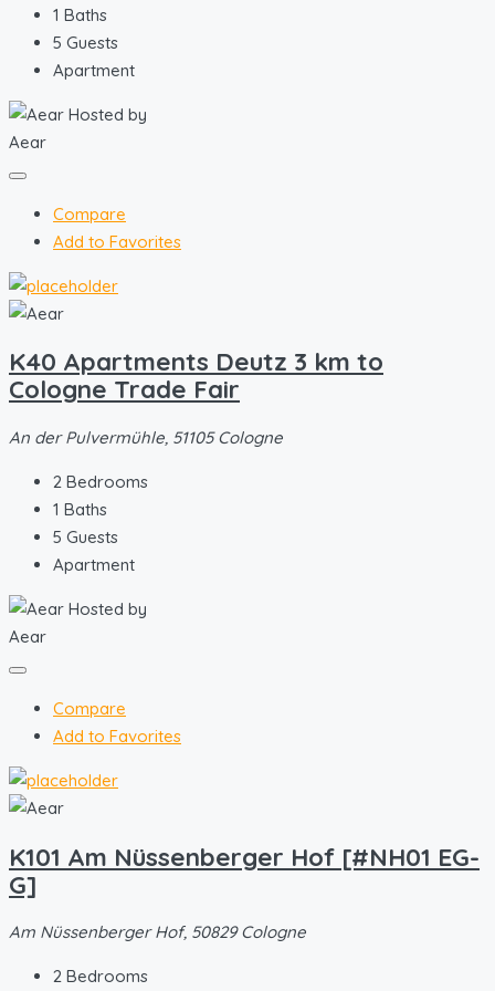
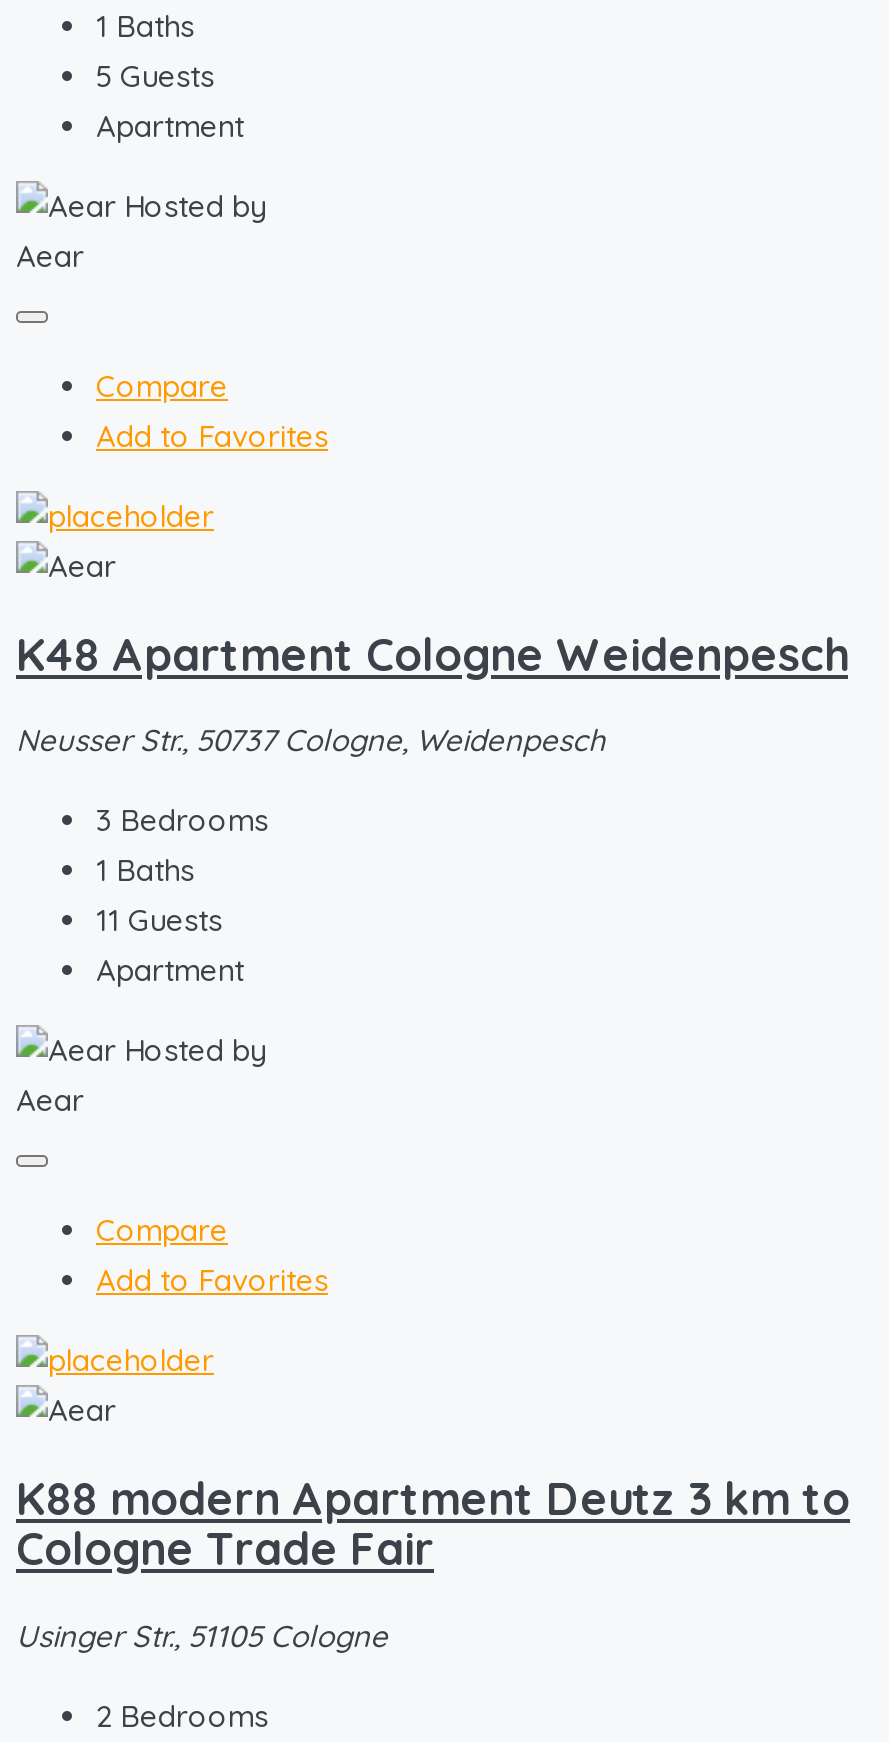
- K40 Apartments Deutz 3 km to
+ K48 Apartment Cologne Weidenpesch

moved down: Cologne Trade Fair

- An der Pulvermühle, 51105 Cologne
+ Neusser Str., 50737 Cologne, Weidenpesch

- 2 Bedrooms
+ 3 Bedrooms

- 5 Guests
+ 11 Guests

- K101 Am Nüssenberger Hof [#NH01 EG-
- G]
+ K88 modern Apartment Deutz 3 km to

- Am Nüssenberger Hof, 50829 Cologne
+ Usinger Str., 51105 Cologne
